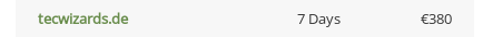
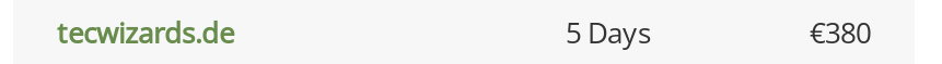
- 7 Days
+ 5 Days
